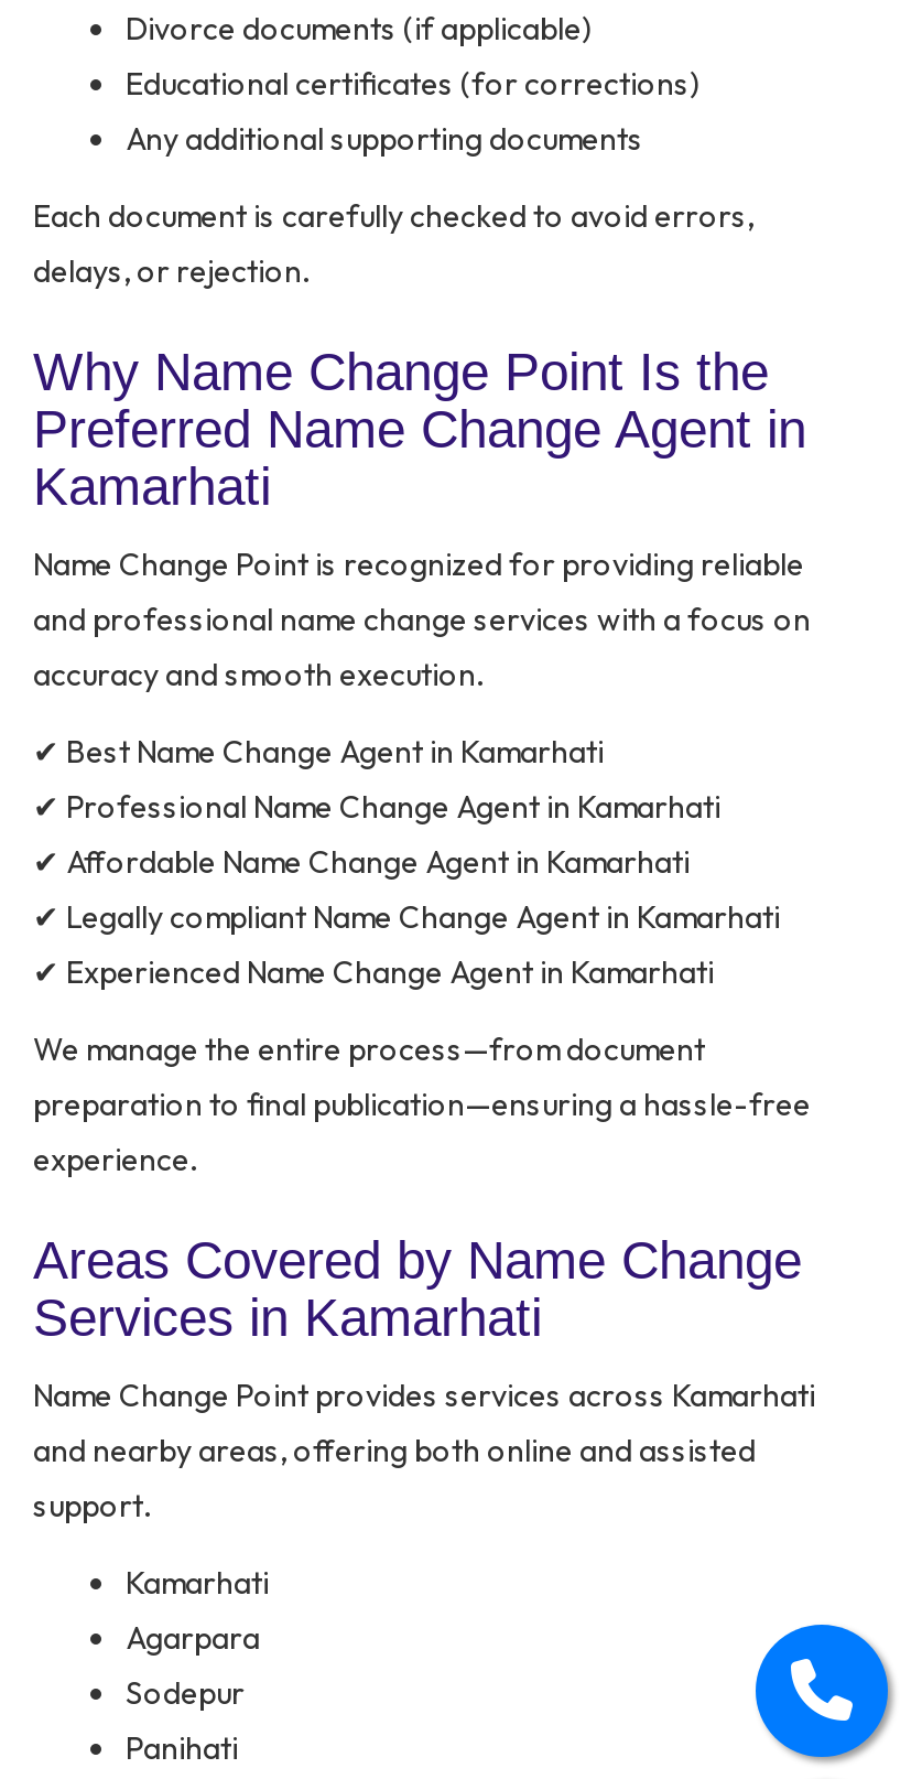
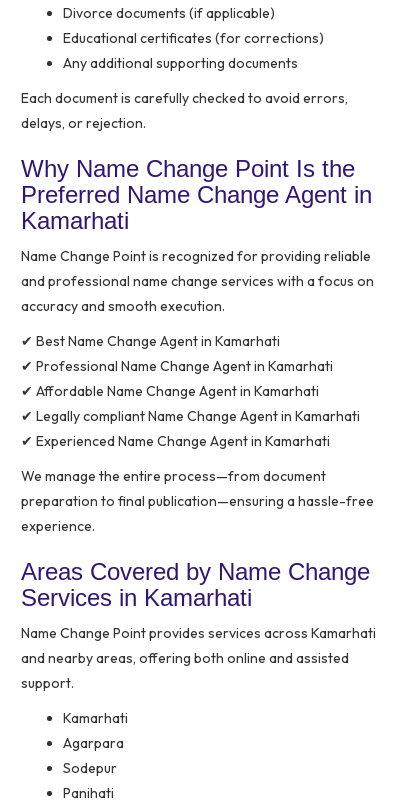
- [image]
